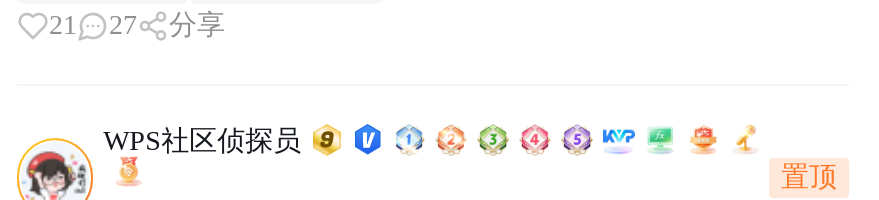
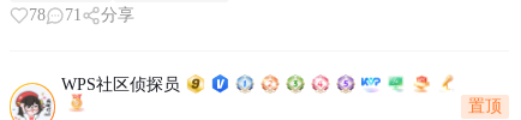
- 21
+ 78

- 27
+ 71
